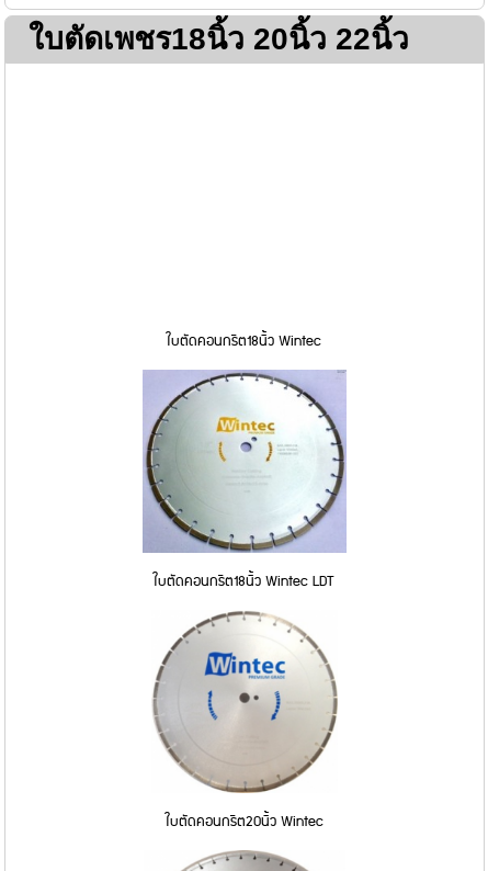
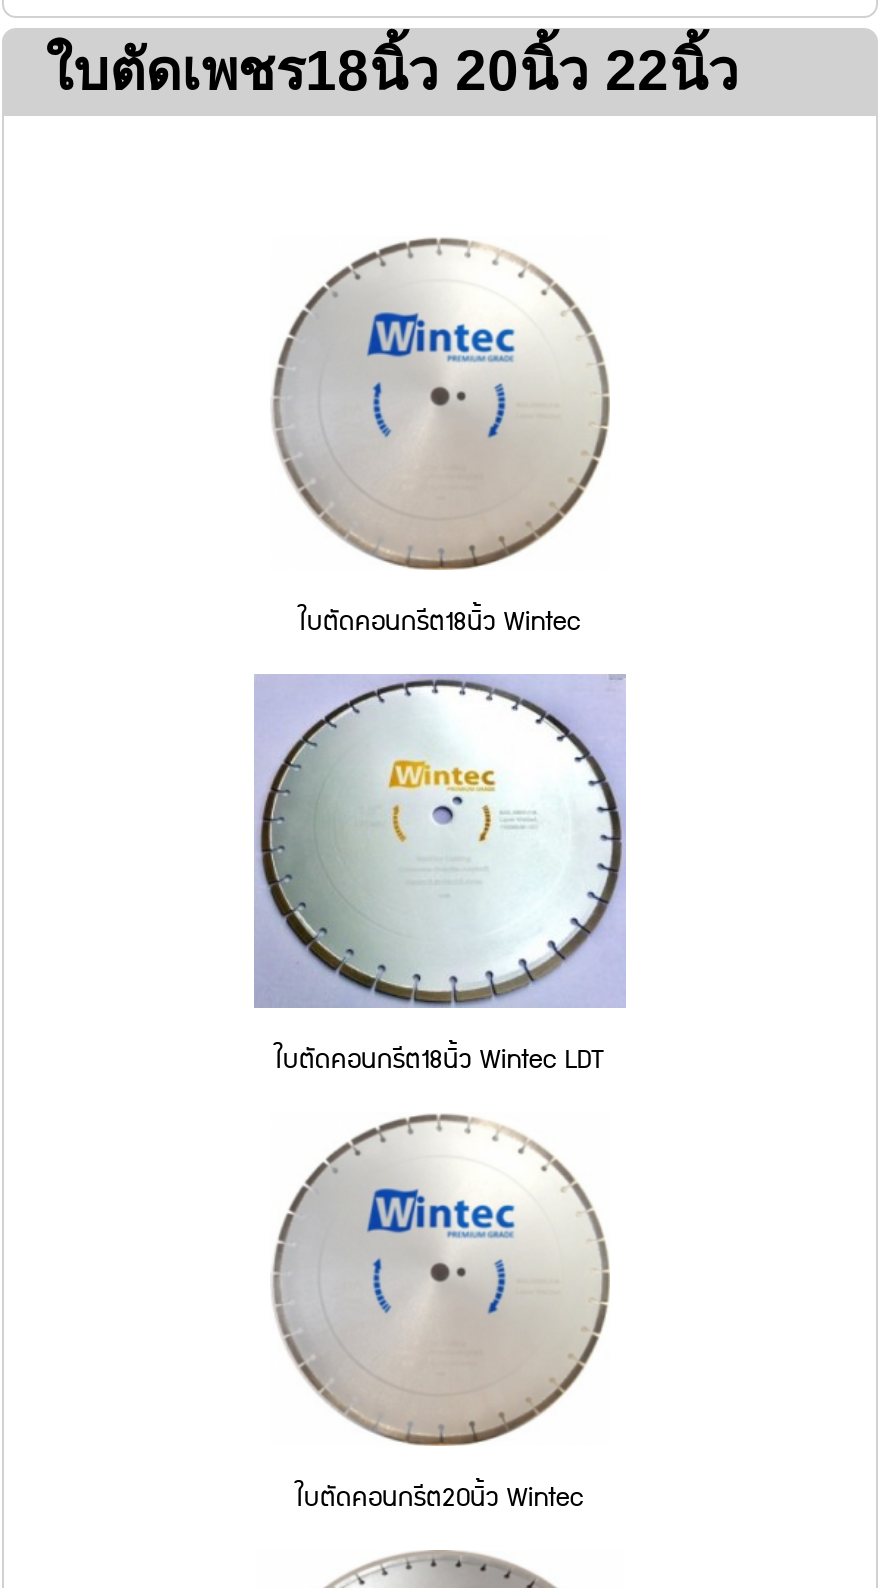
+ [image]
